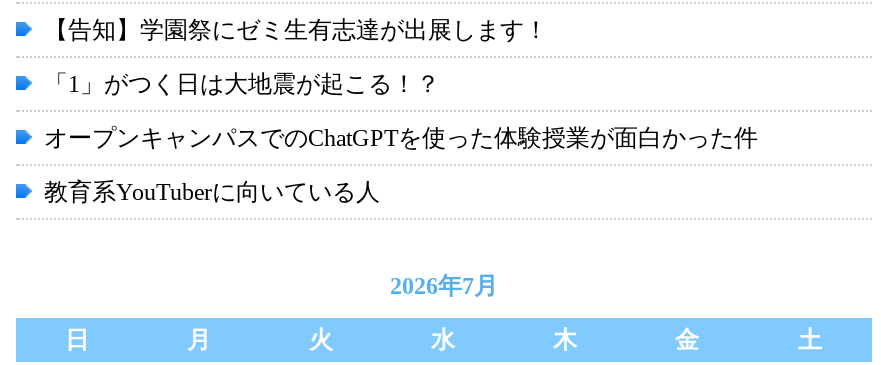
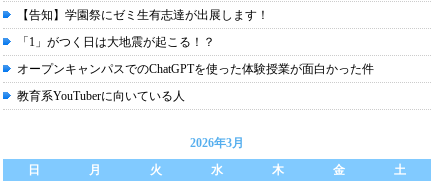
- 2026年7月
+ 2026年3月
